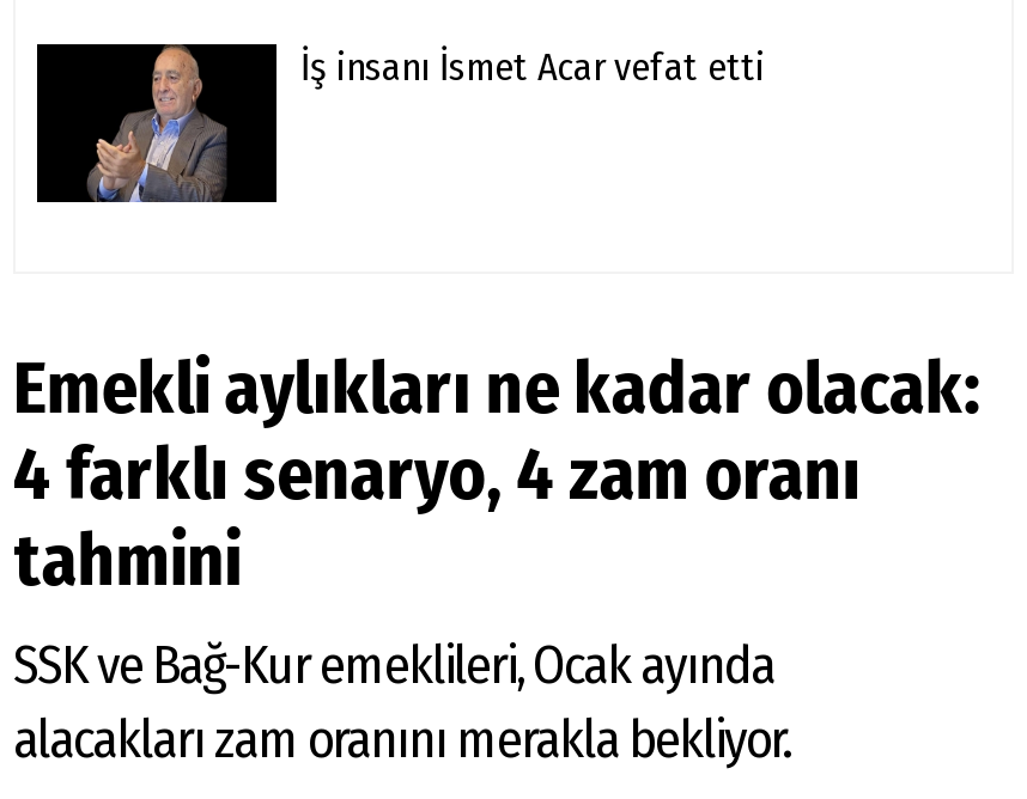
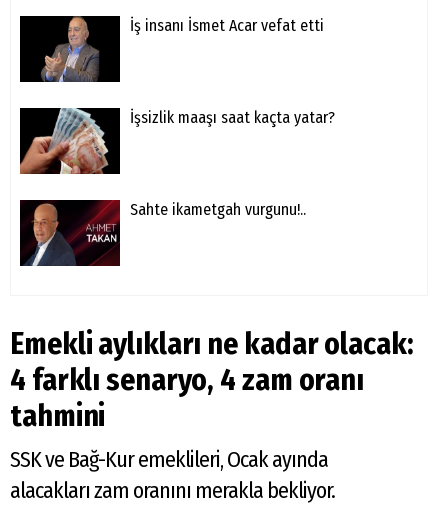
+ [image]
+ İşsizlik maaşı saat kaçta yatar?

+ [image]
+ Sahte ikametgah vurgunu!..
